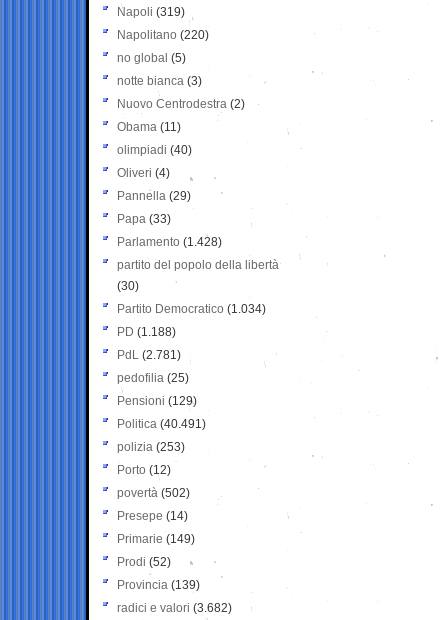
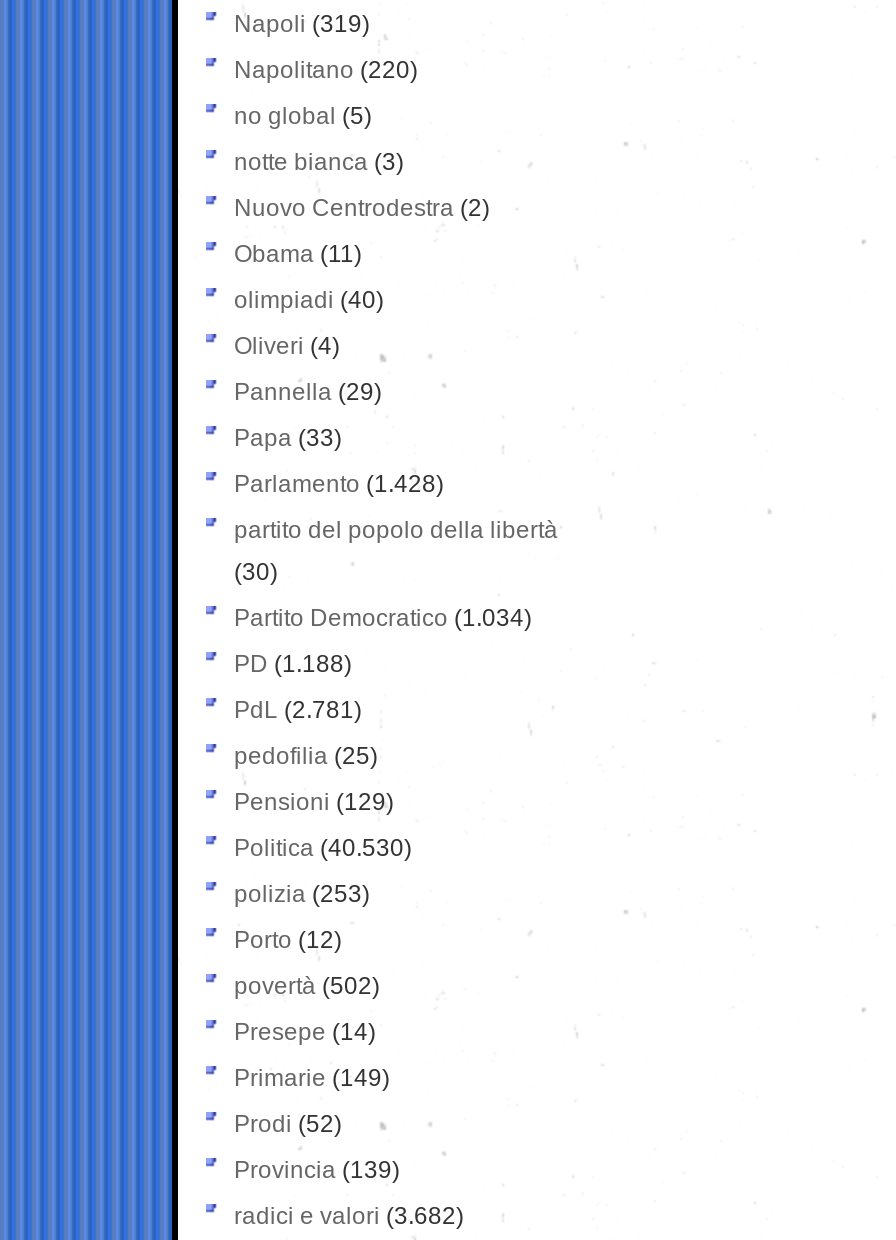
- Politica (40.491)
+ Politica (40.530)
